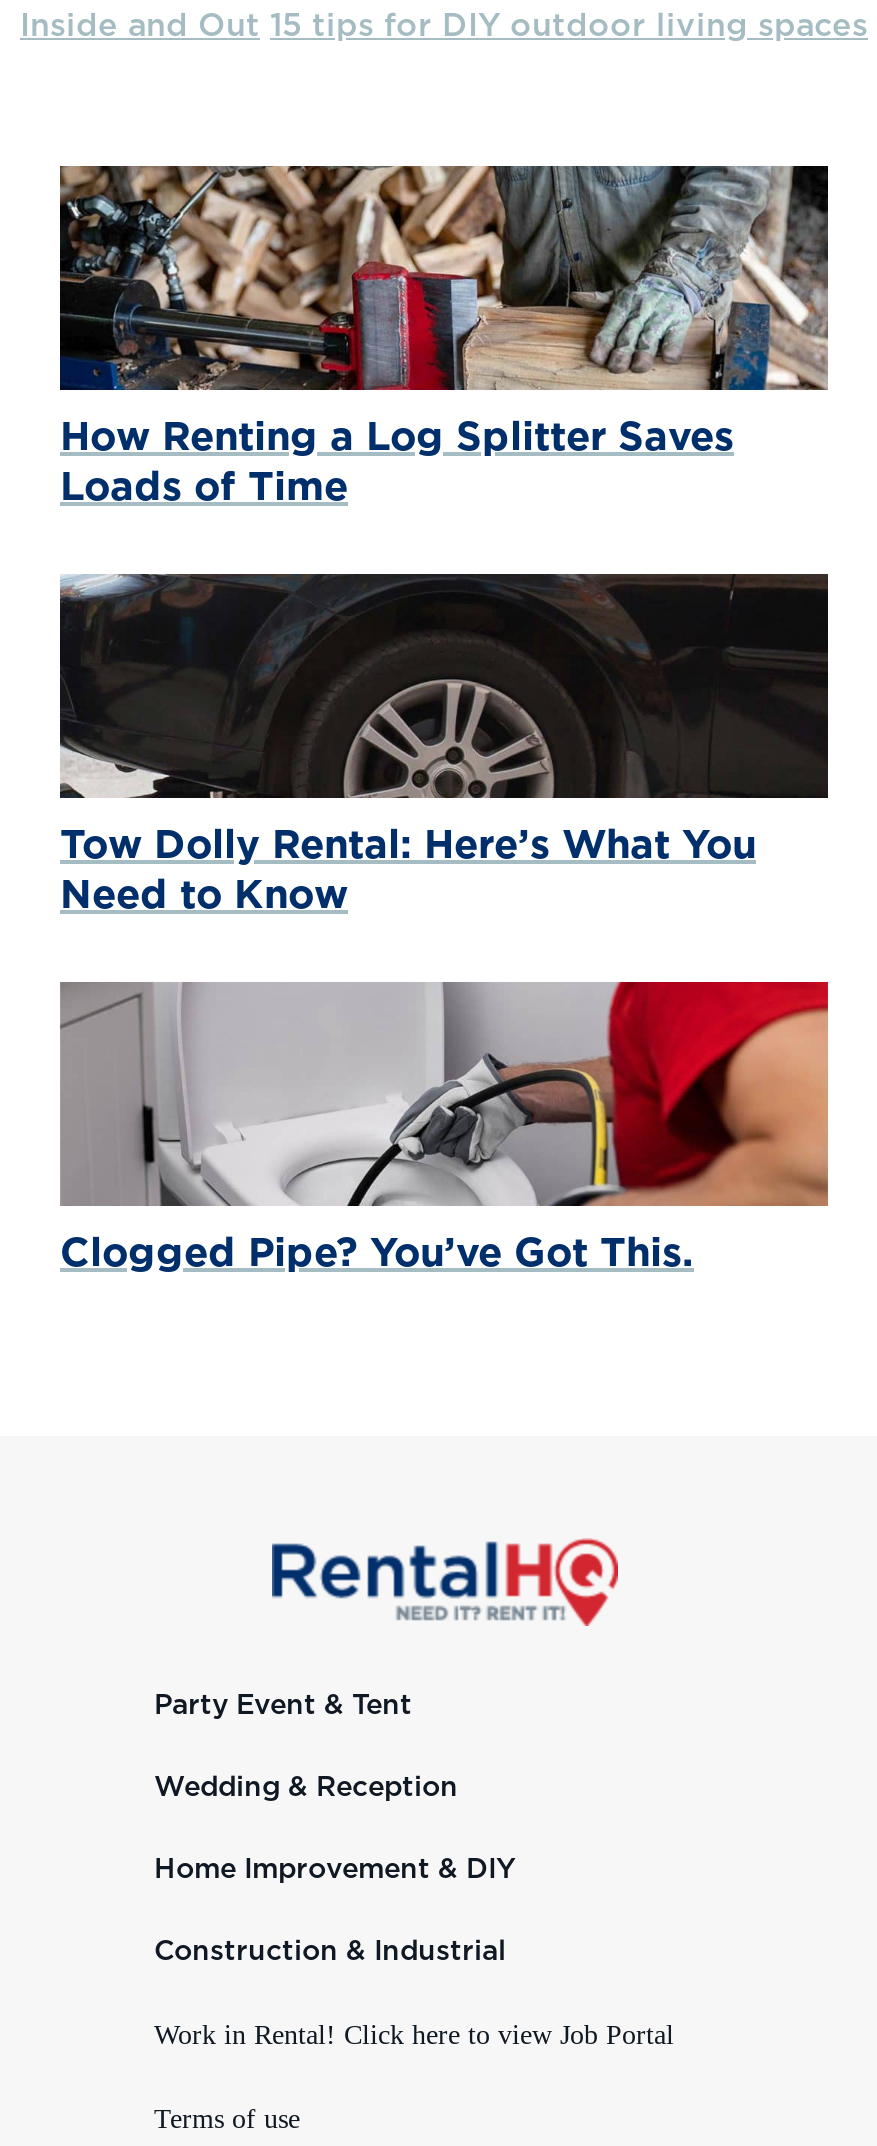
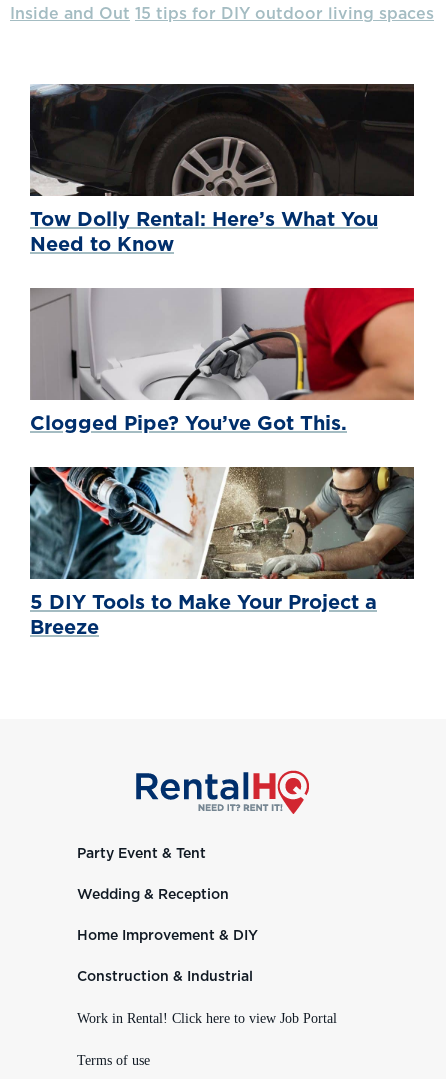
- [image]
- How Renting a Log Splitter Saves
- Loads of Time

moved up: [image] | Tow Dolly Rental: Here’s What You | Need to Know | Clogged Pipe? You’ve Got This.

+ [image]
+ 5 DIY Tools to Make Your Project a
+ Breeze
